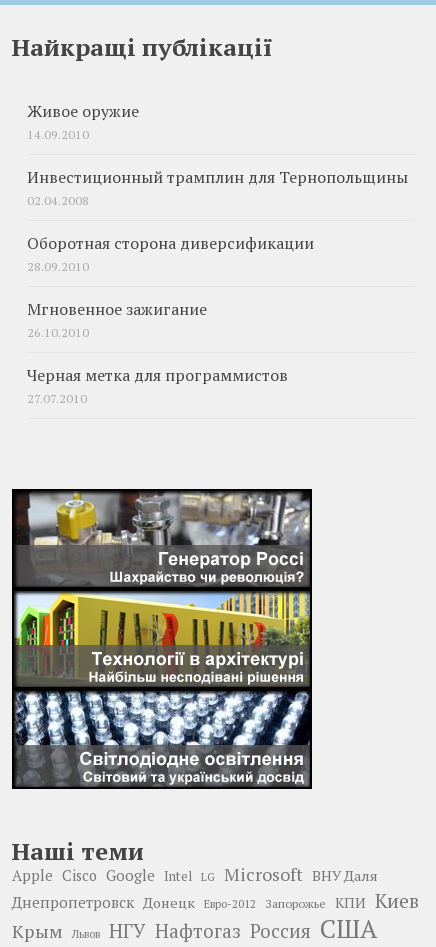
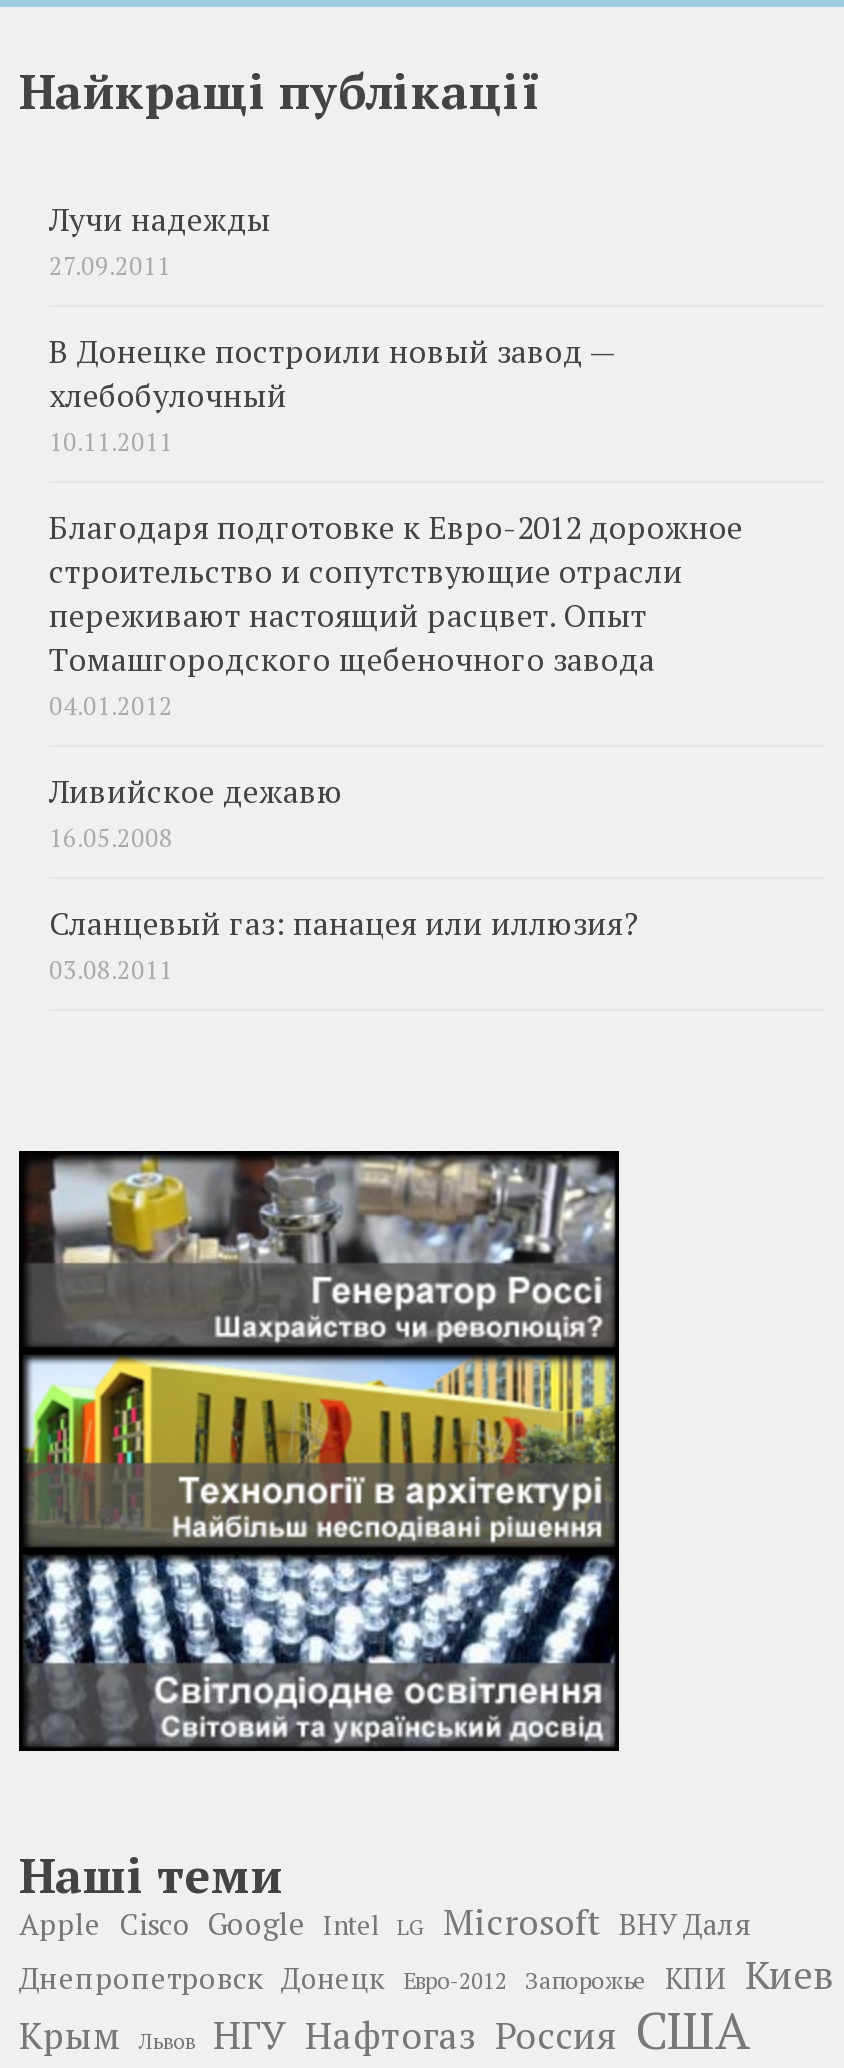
- Живое оружие
- 14.09.2010
+ Лучи надежды
+ 27.09.2011

- Инвестиционный трамплин для Тернопольщины
- 02.04.2008
+ В Донецке построили новый завод —
+ хлебобулочный
+ 10.11.2011

- Оборотная сторона диверсификации
- 28.09.2010
+ Благодаря подготовке к Евро-2012 дорожное
+ строительство и сопутствующие отрасли
+ переживают настоящий расцвет. Опыт
+ Томашгородского щебеночного завода
+ 04.01.2012

- Мгновенное зажигание
- 26.10.2010
+ Ливийское дежавю
+ 16.05.2008

- Черная метка для программистов
- 27.07.2010
+ Сланцевый газ: панацея или иллюзия?
+ 03.08.2011
